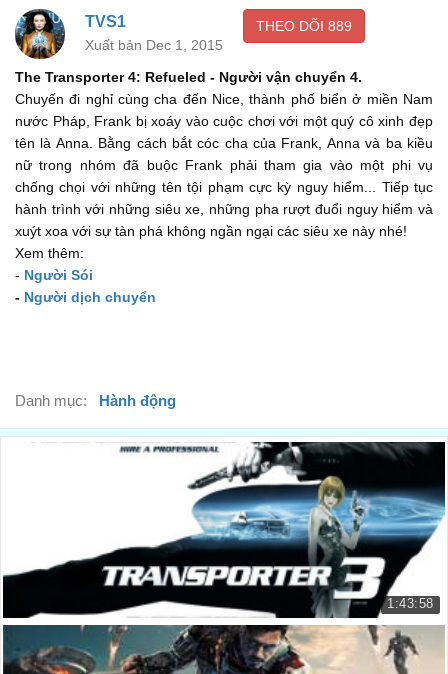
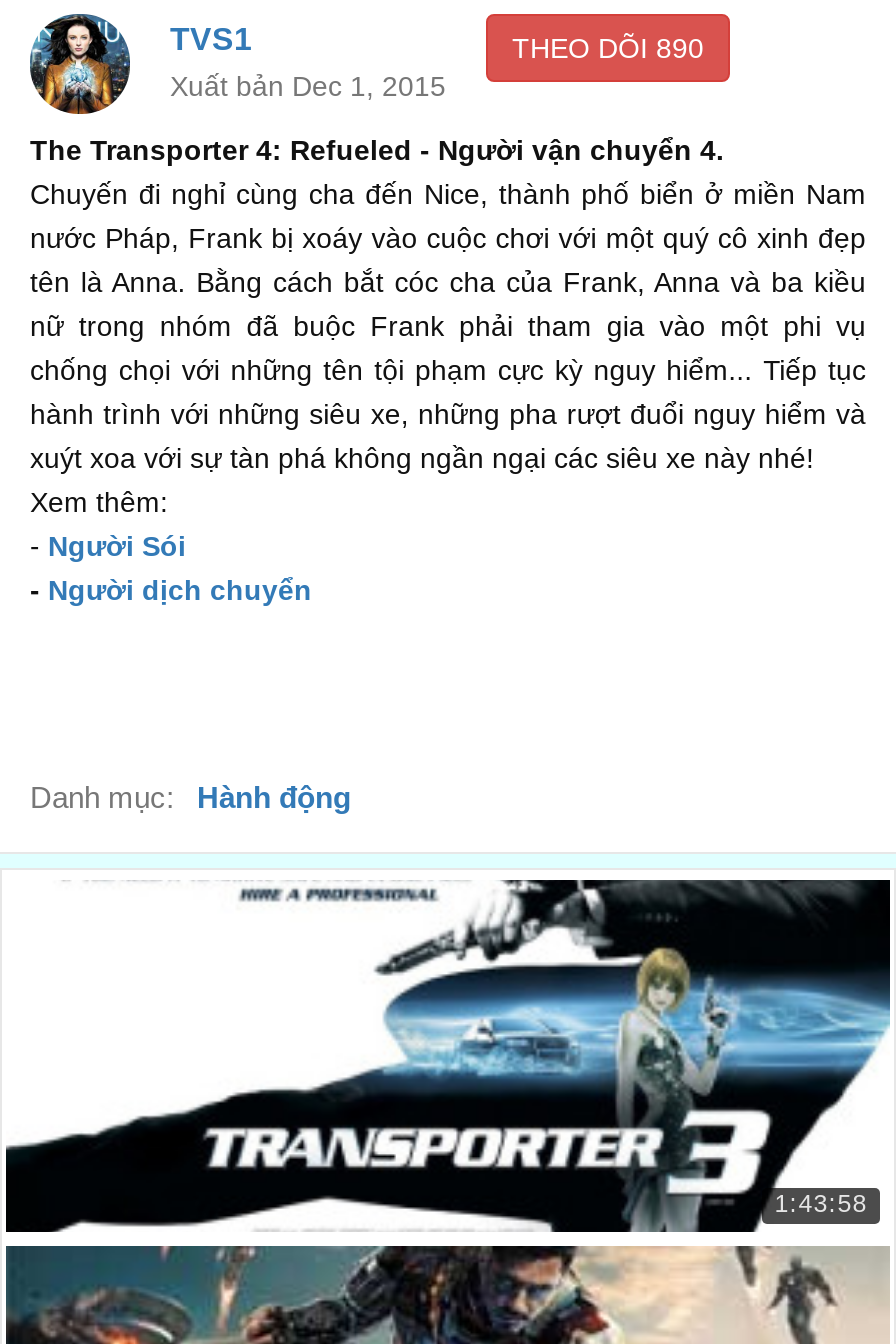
- THEO DÕI 889
+ THEO DÕI 890
